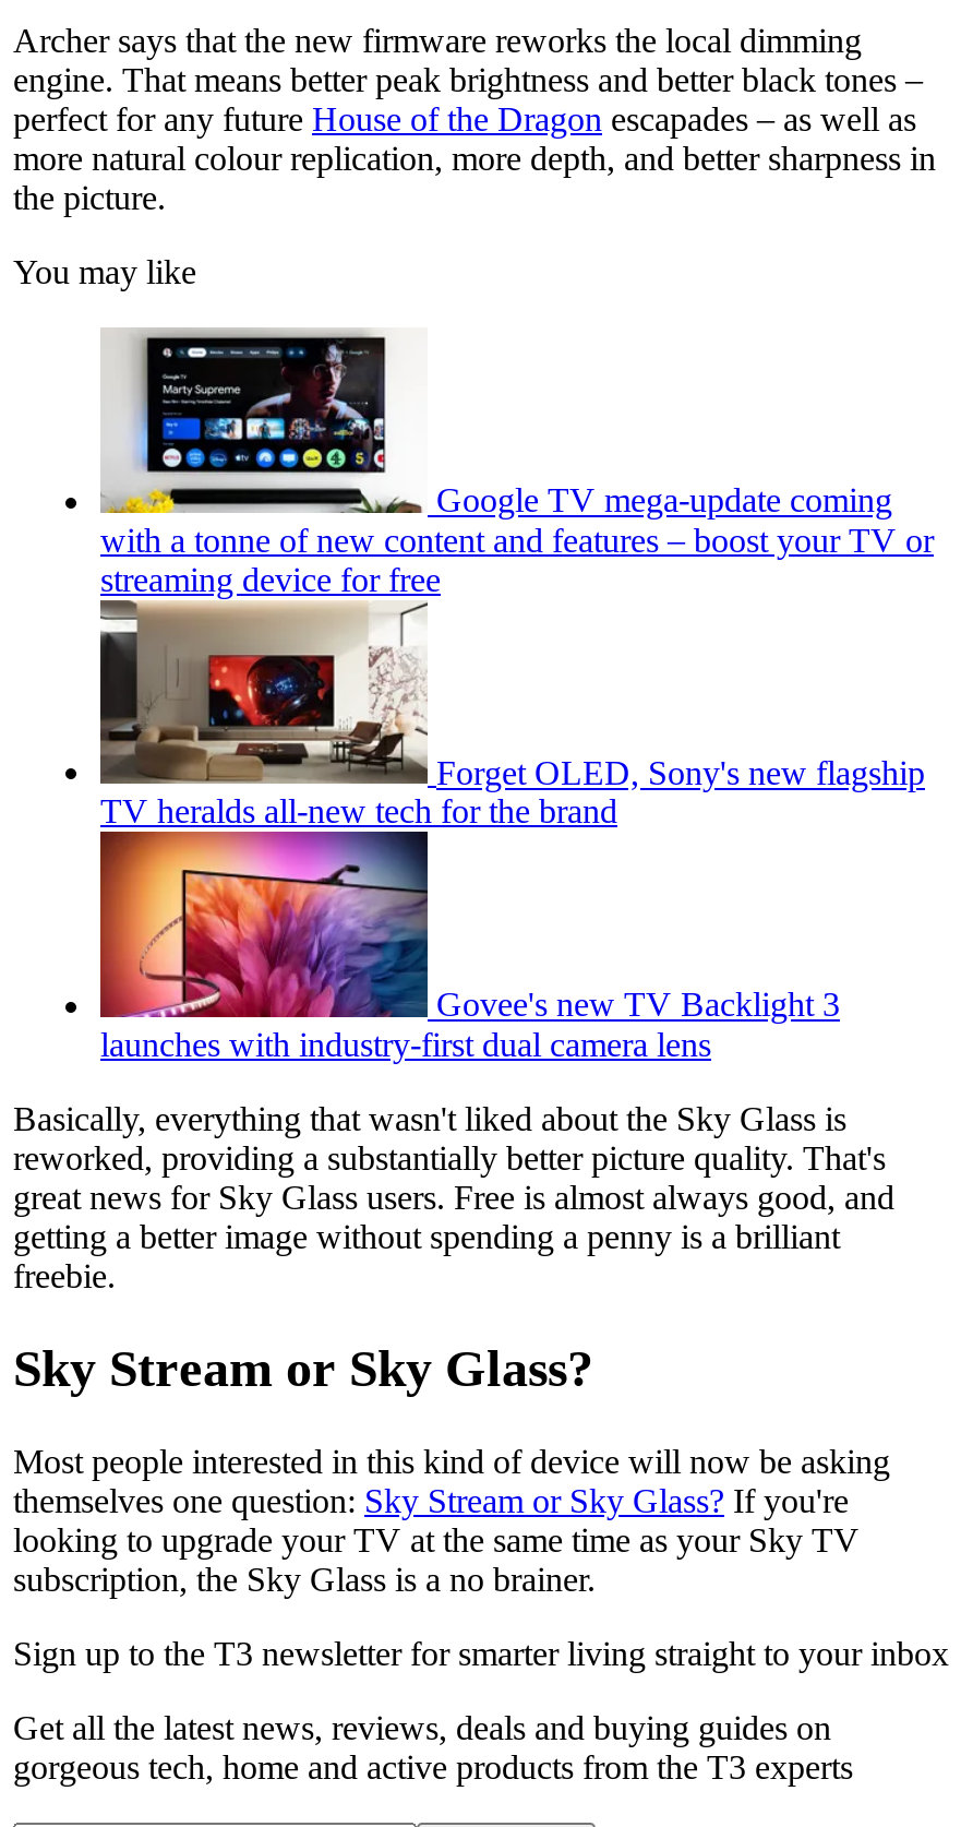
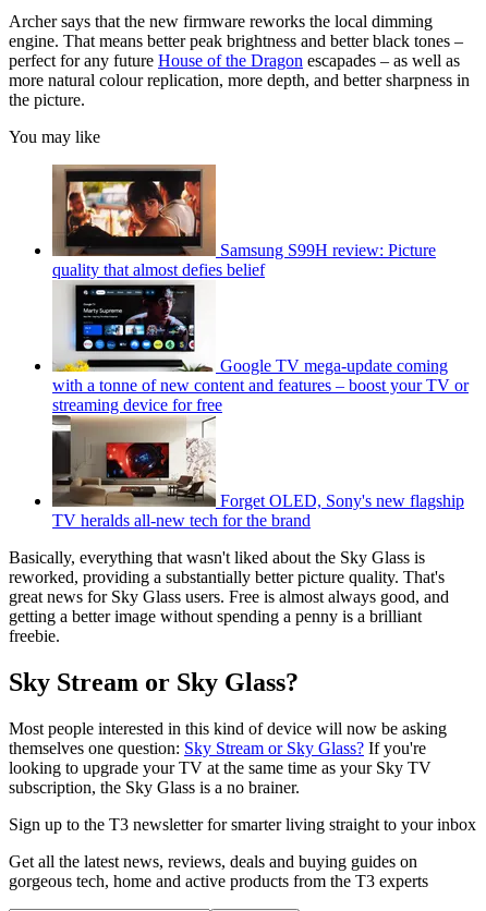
+ [image]
+ Samsung S99H review: Picture
+ quality that almost defies belief

moved down: [image] | Google TV mega-update coming | with a tonne of new content and features – boost your TV or | streaming device for free | Forget OLED, Sony's new flagship | TV heralds all-new tech for the brand

- [image]
- Govee's new TV Backlight 3
- launches with industry-first dual camera lens
